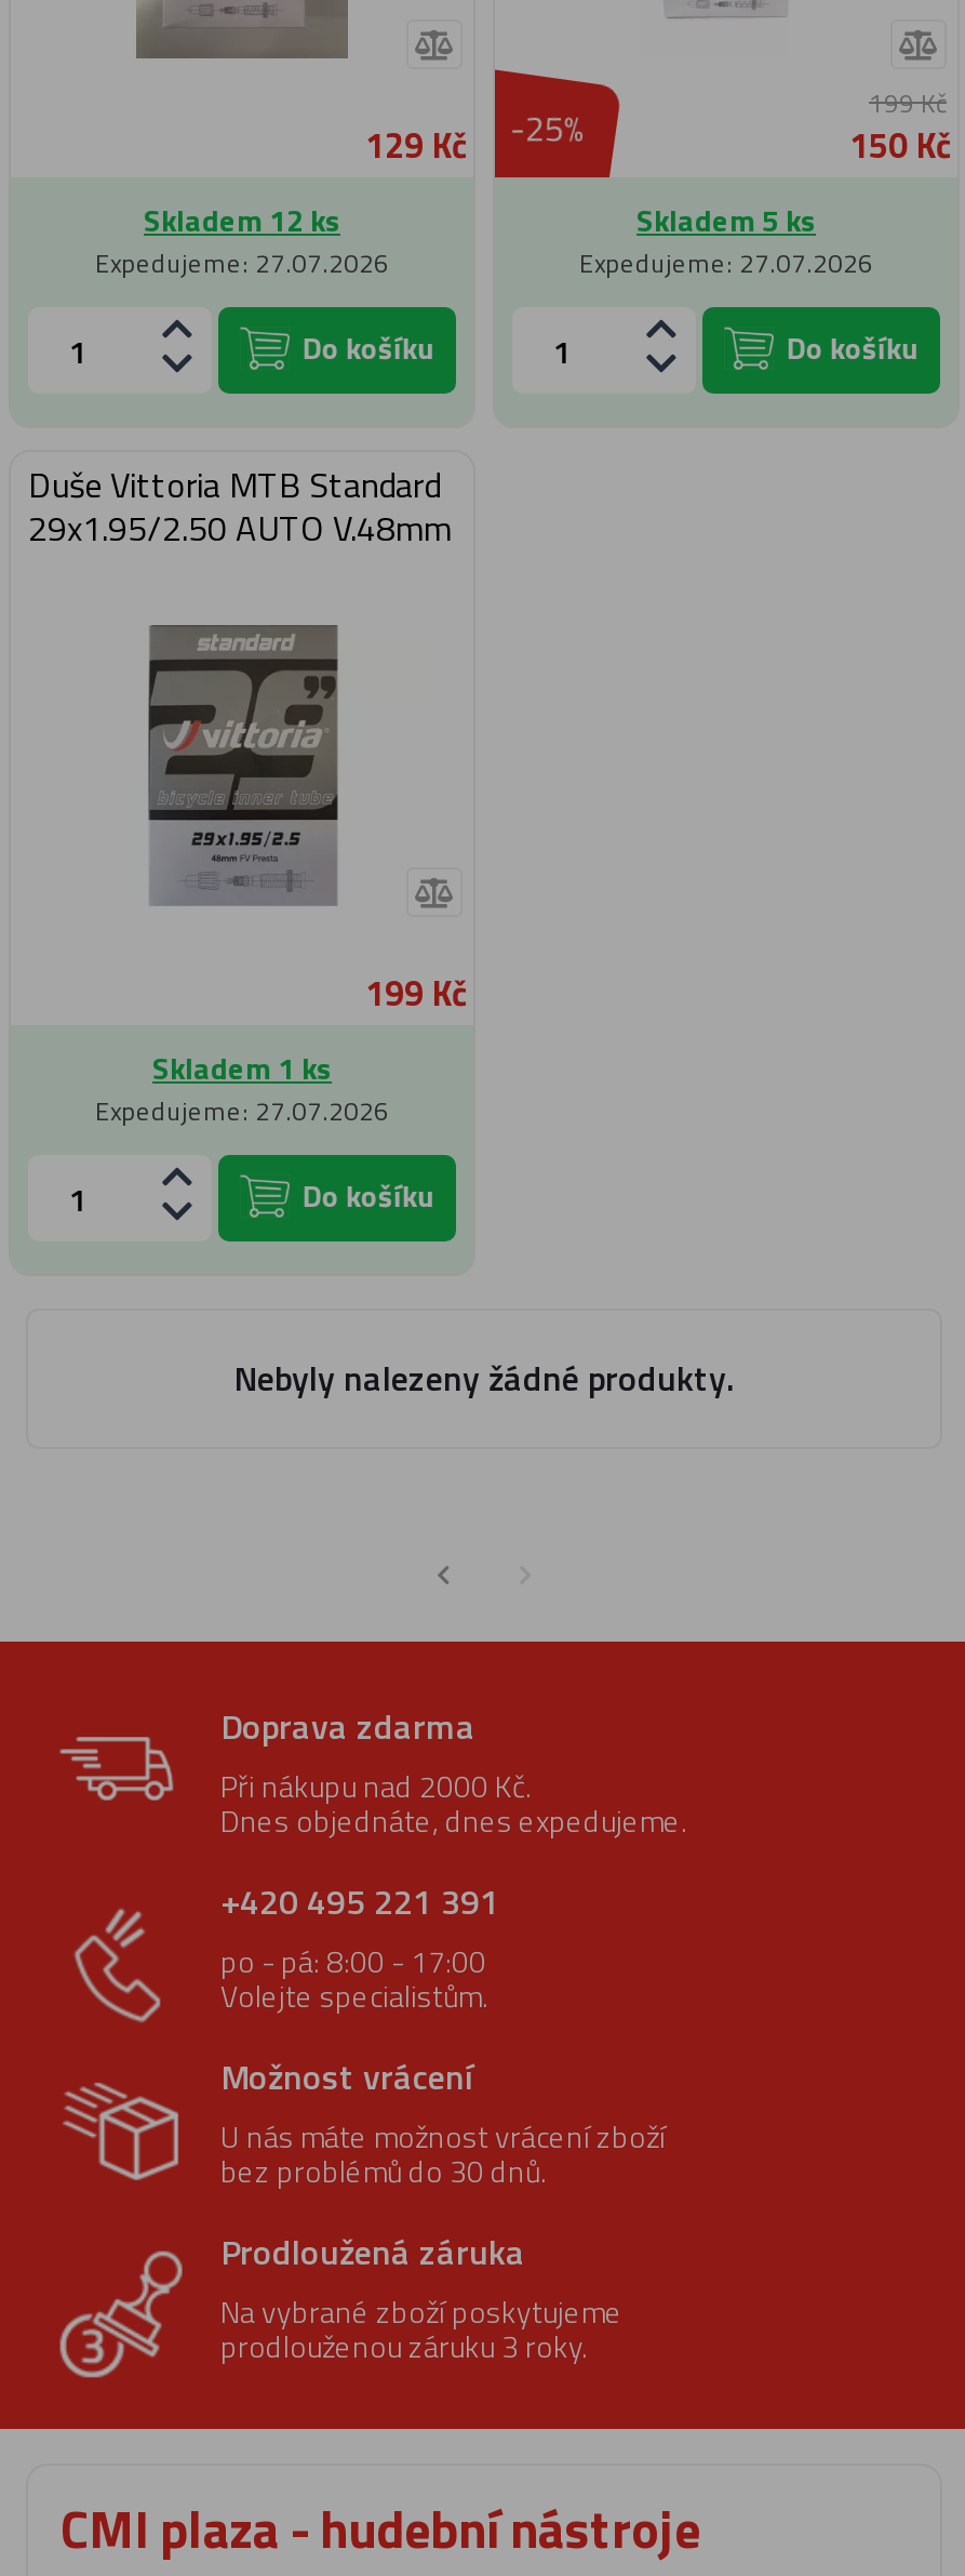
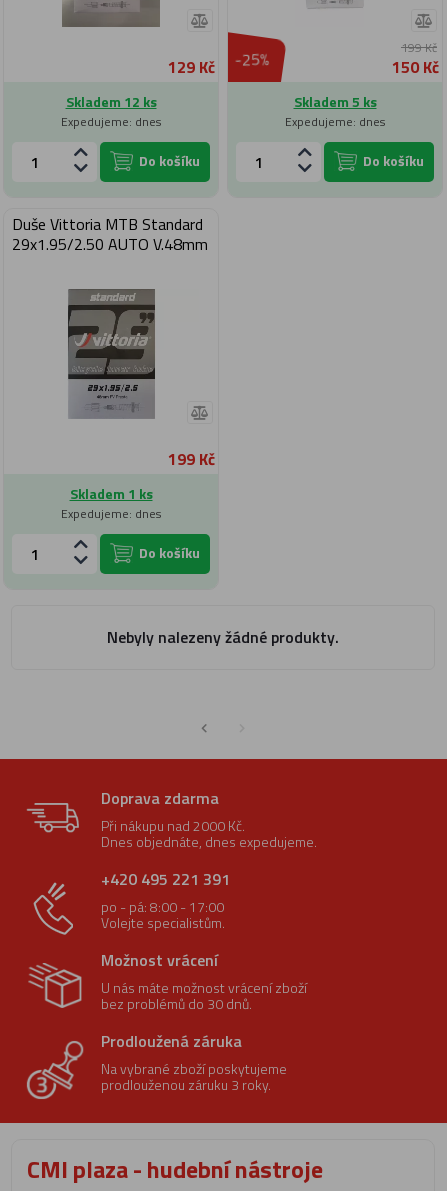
- Expedujeme: 27.07.2026
+ Expedujeme: dnes

- Expedujeme: 27.07.2026
+ Expedujeme: dnes

- Expedujeme: 27.07.2026
+ Expedujeme: dnes
